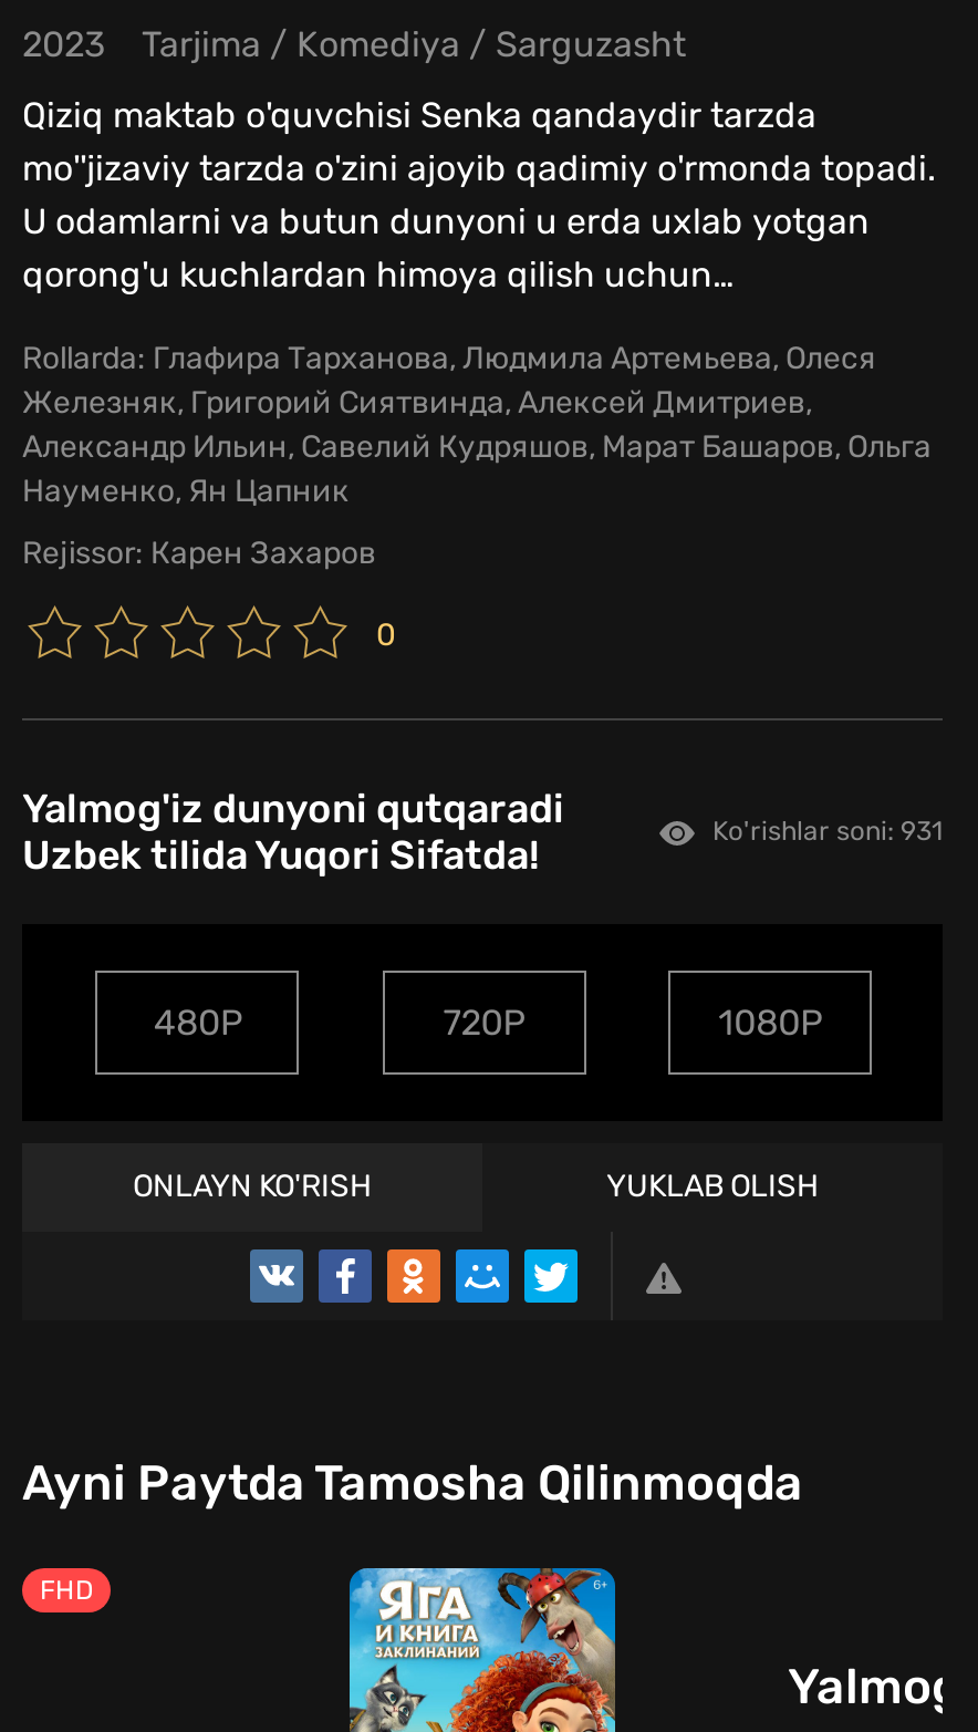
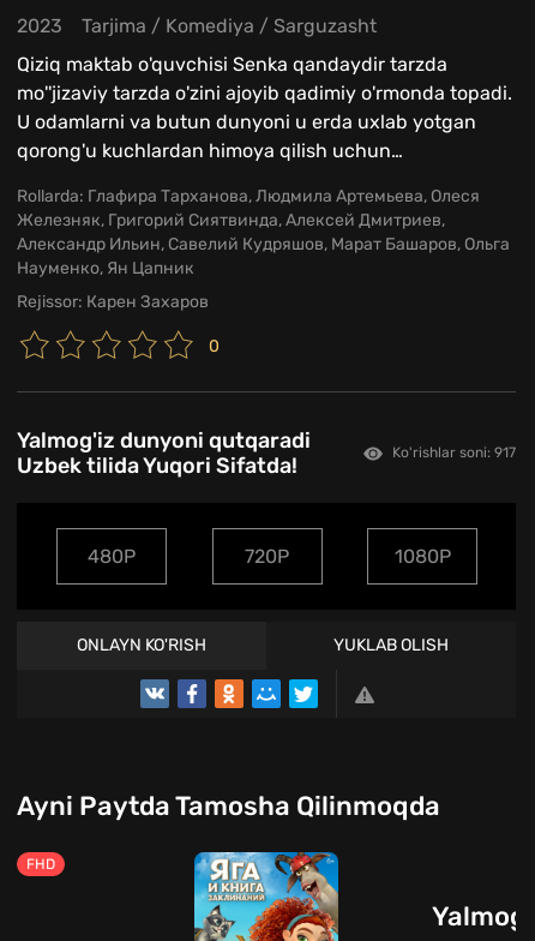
- Ko'rishlar soni: 931
+ Ko'rishlar soni: 917
